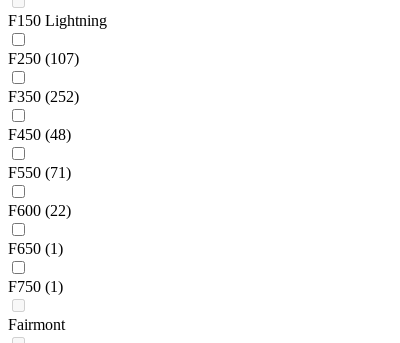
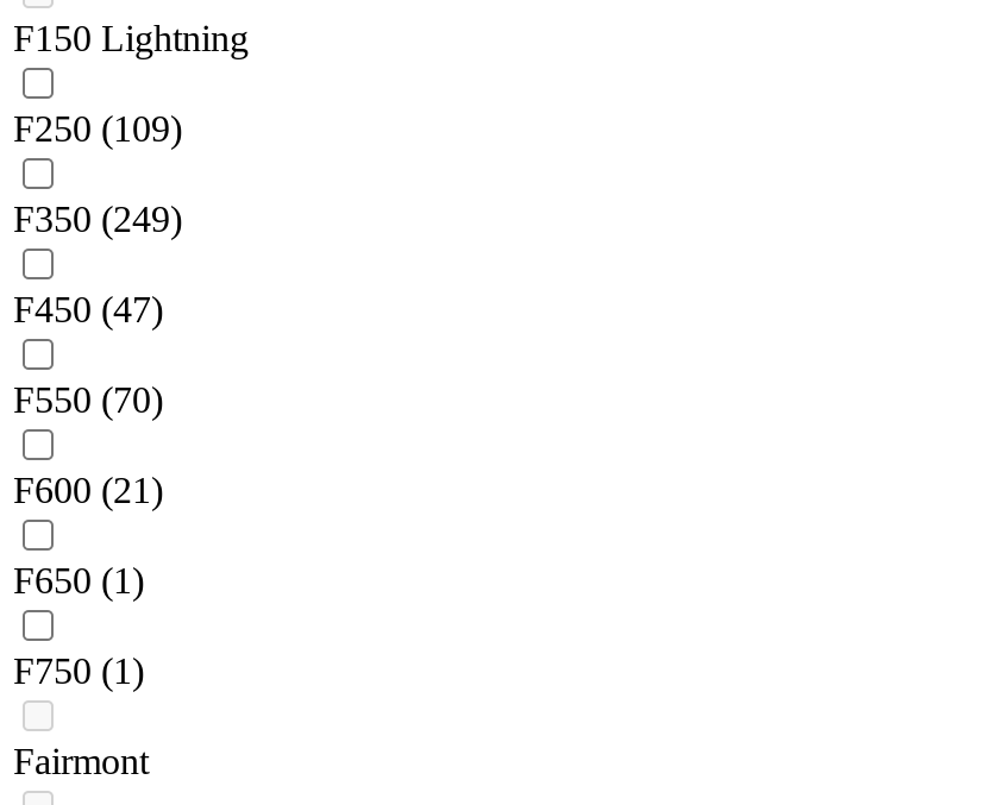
- F250 (107)
+ F250 (109)

- F350 (252)
+ F350 (249)

- F450 (48)
+ F450 (47)

- F550 (71)
+ F550 (70)

- F600 (22)
+ F600 (21)
